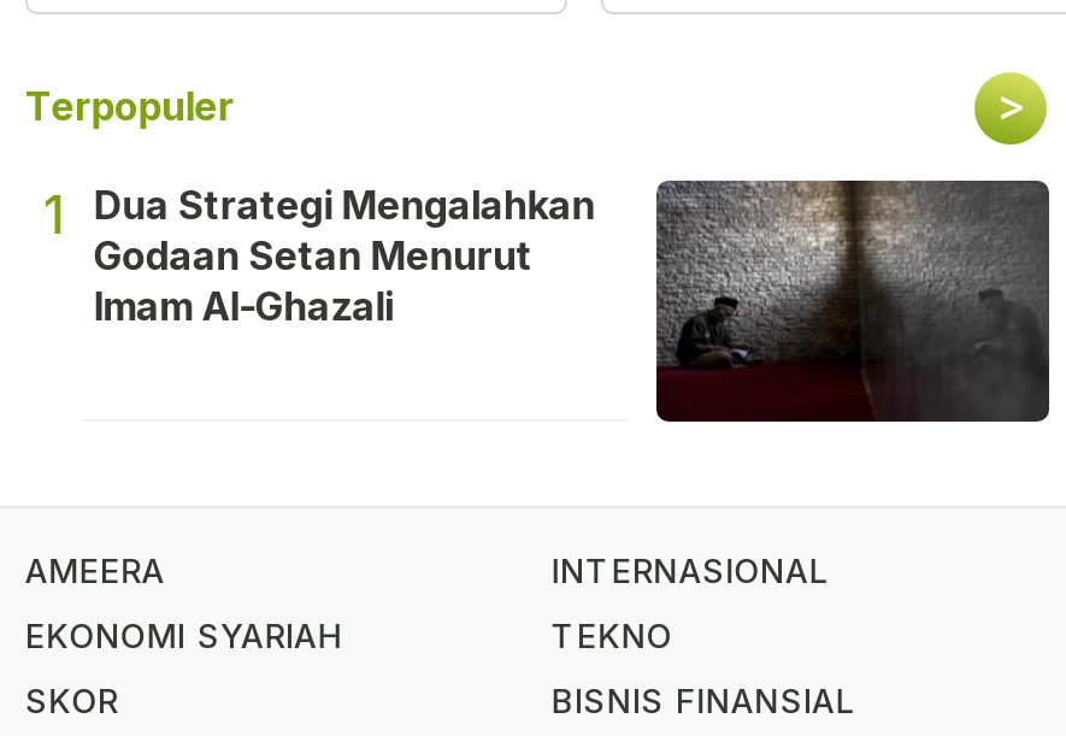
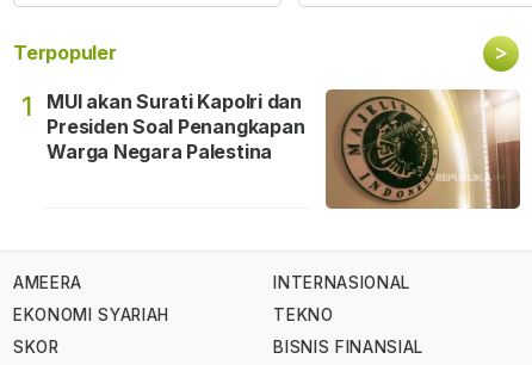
- [image]
- Dua Strategi Mengalahkan
- Godaan Setan Menurut
- Imam Al-Ghazali
+ [image]
+ MUI akan Surati Kapolri dan
+ Presiden Soal Penangkapan
+ Warga Negara Palestina
